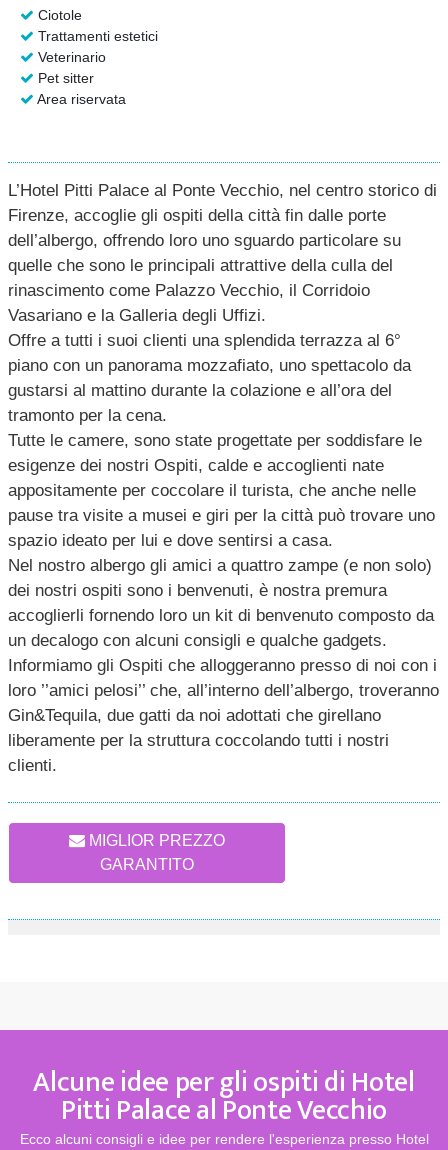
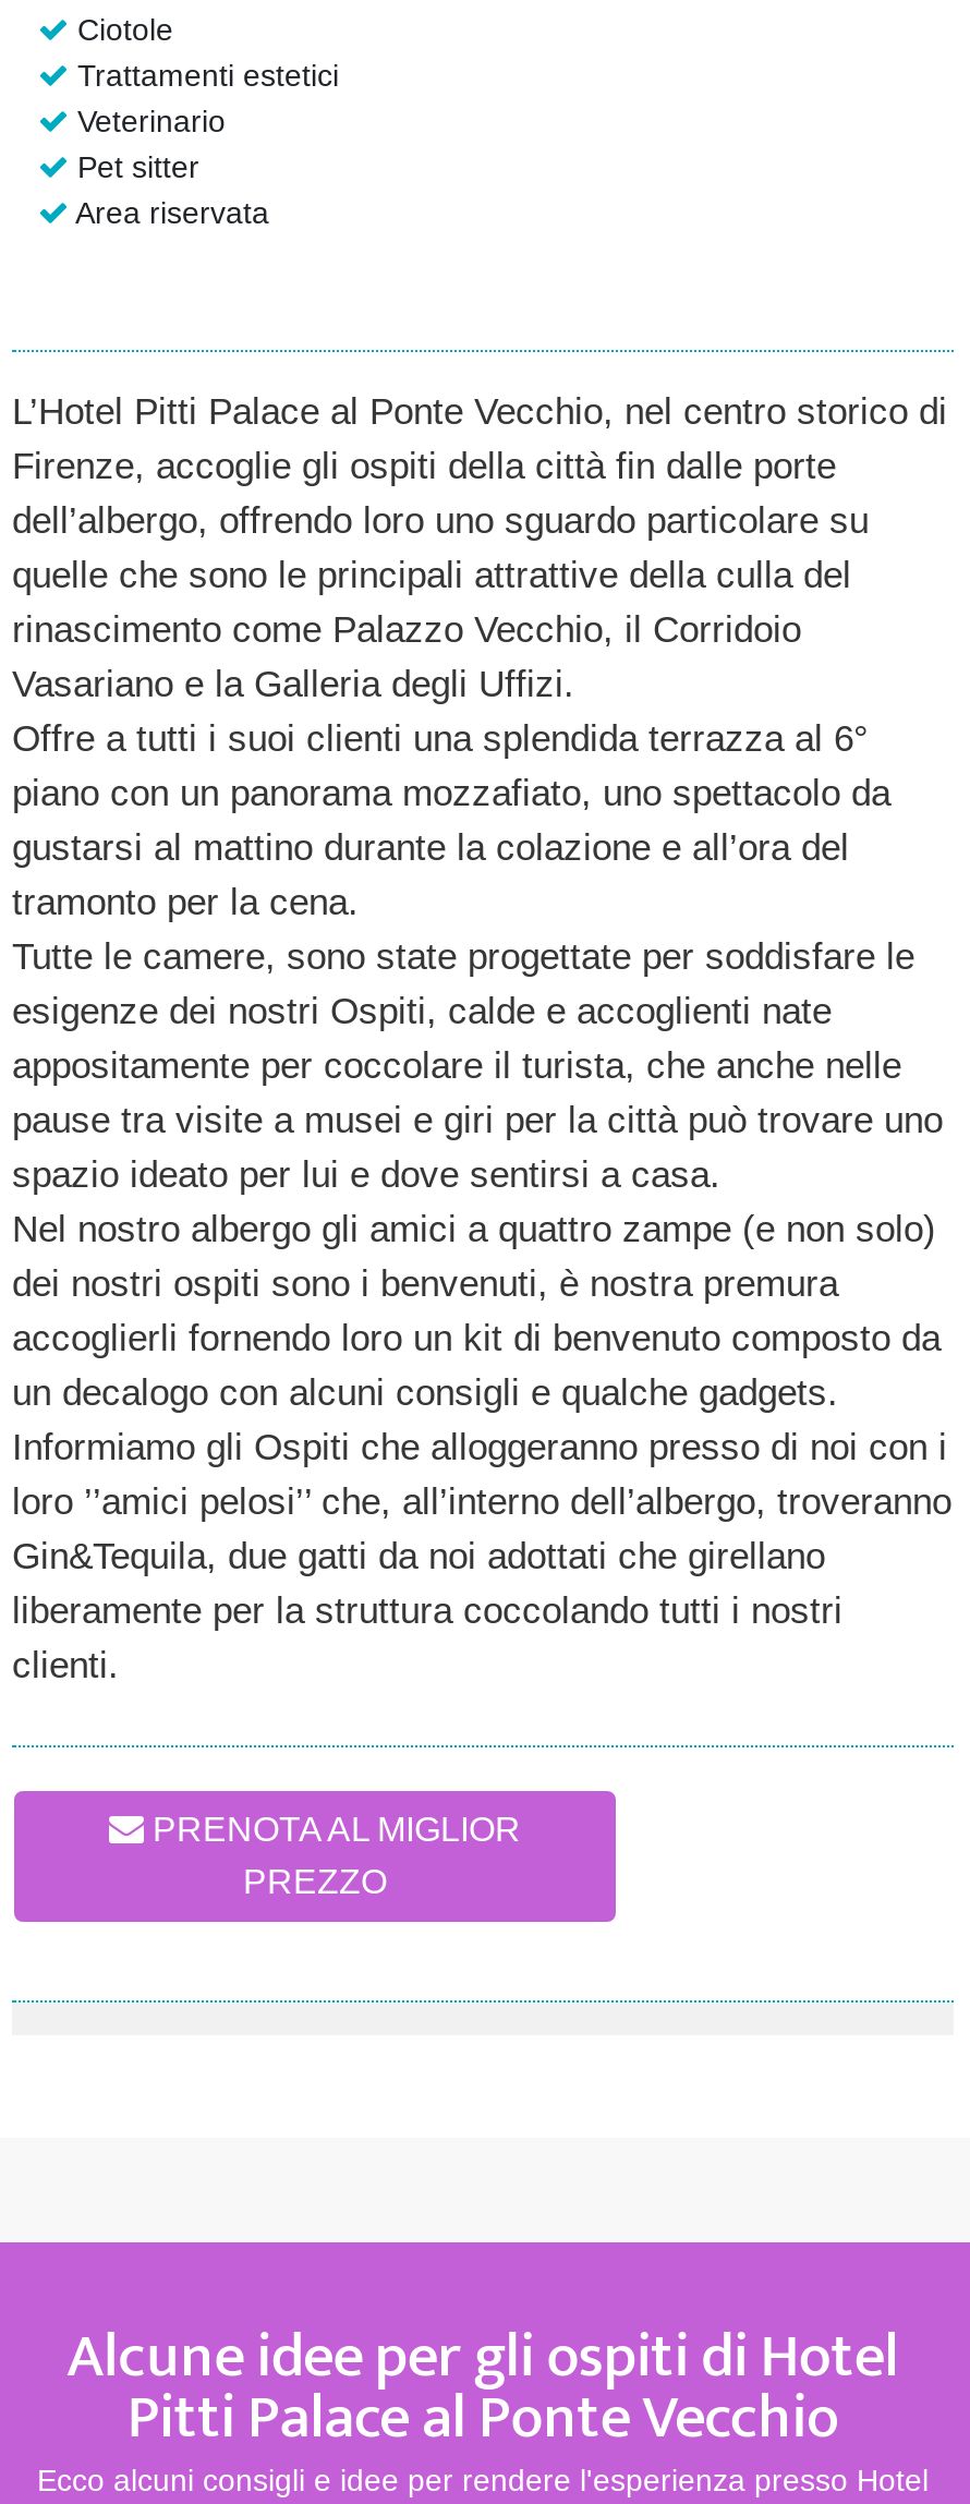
- MIGLIOR PREZZO
- GARANTITO
+ PRENOTA AL MIGLIOR
+ PREZZO
